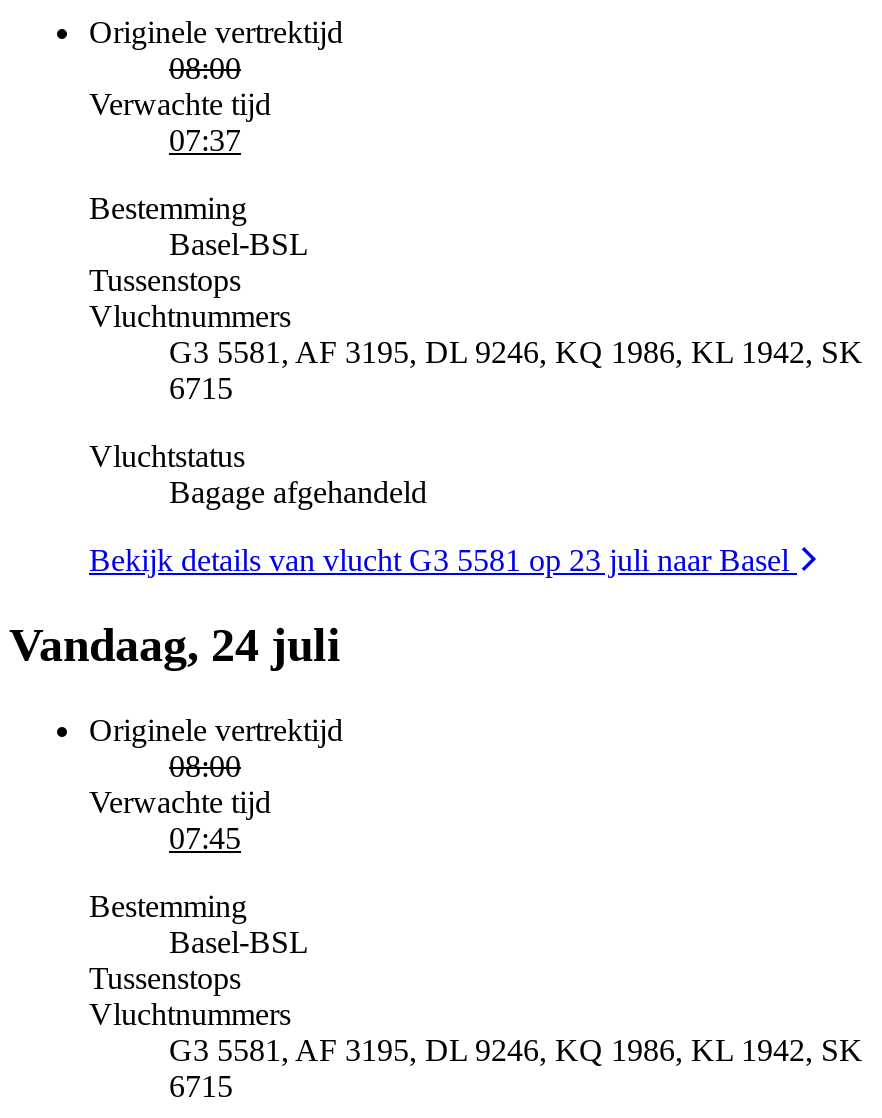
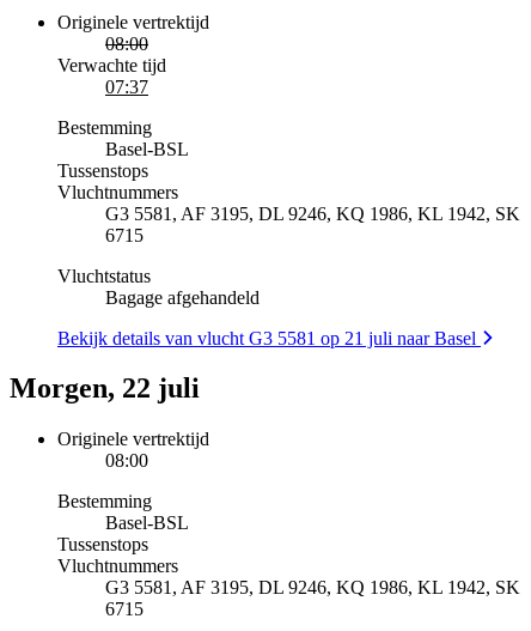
- Bekijk details van vlucht G3 5581 op 23 juli naar Basel
+ Bekijk details van vlucht G3 5581 op 21 juli naar Basel

- Vandaag, 24 juli
+ Morgen, 22 juli

- Verwachte tijd
- 07:45
